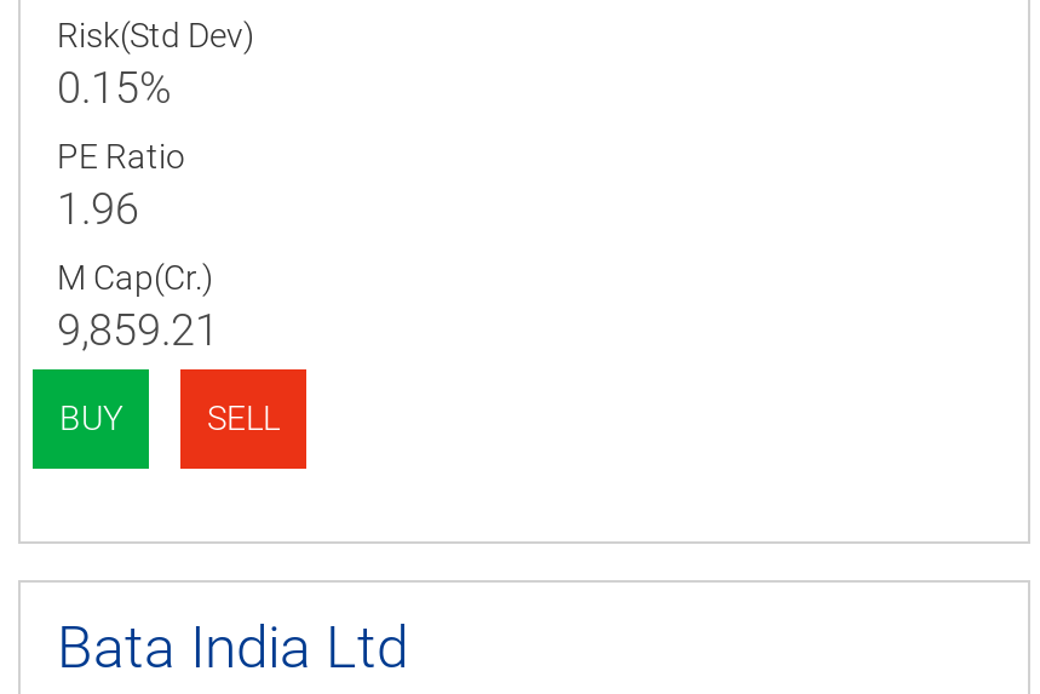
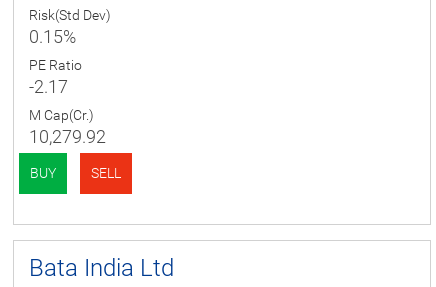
- 1.96
+ -2.17

- 9,859.21
+ 10,279.92
